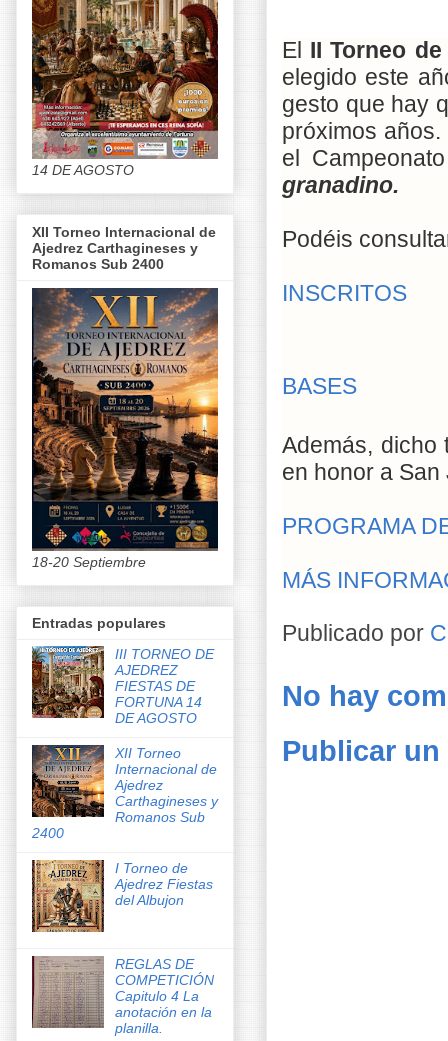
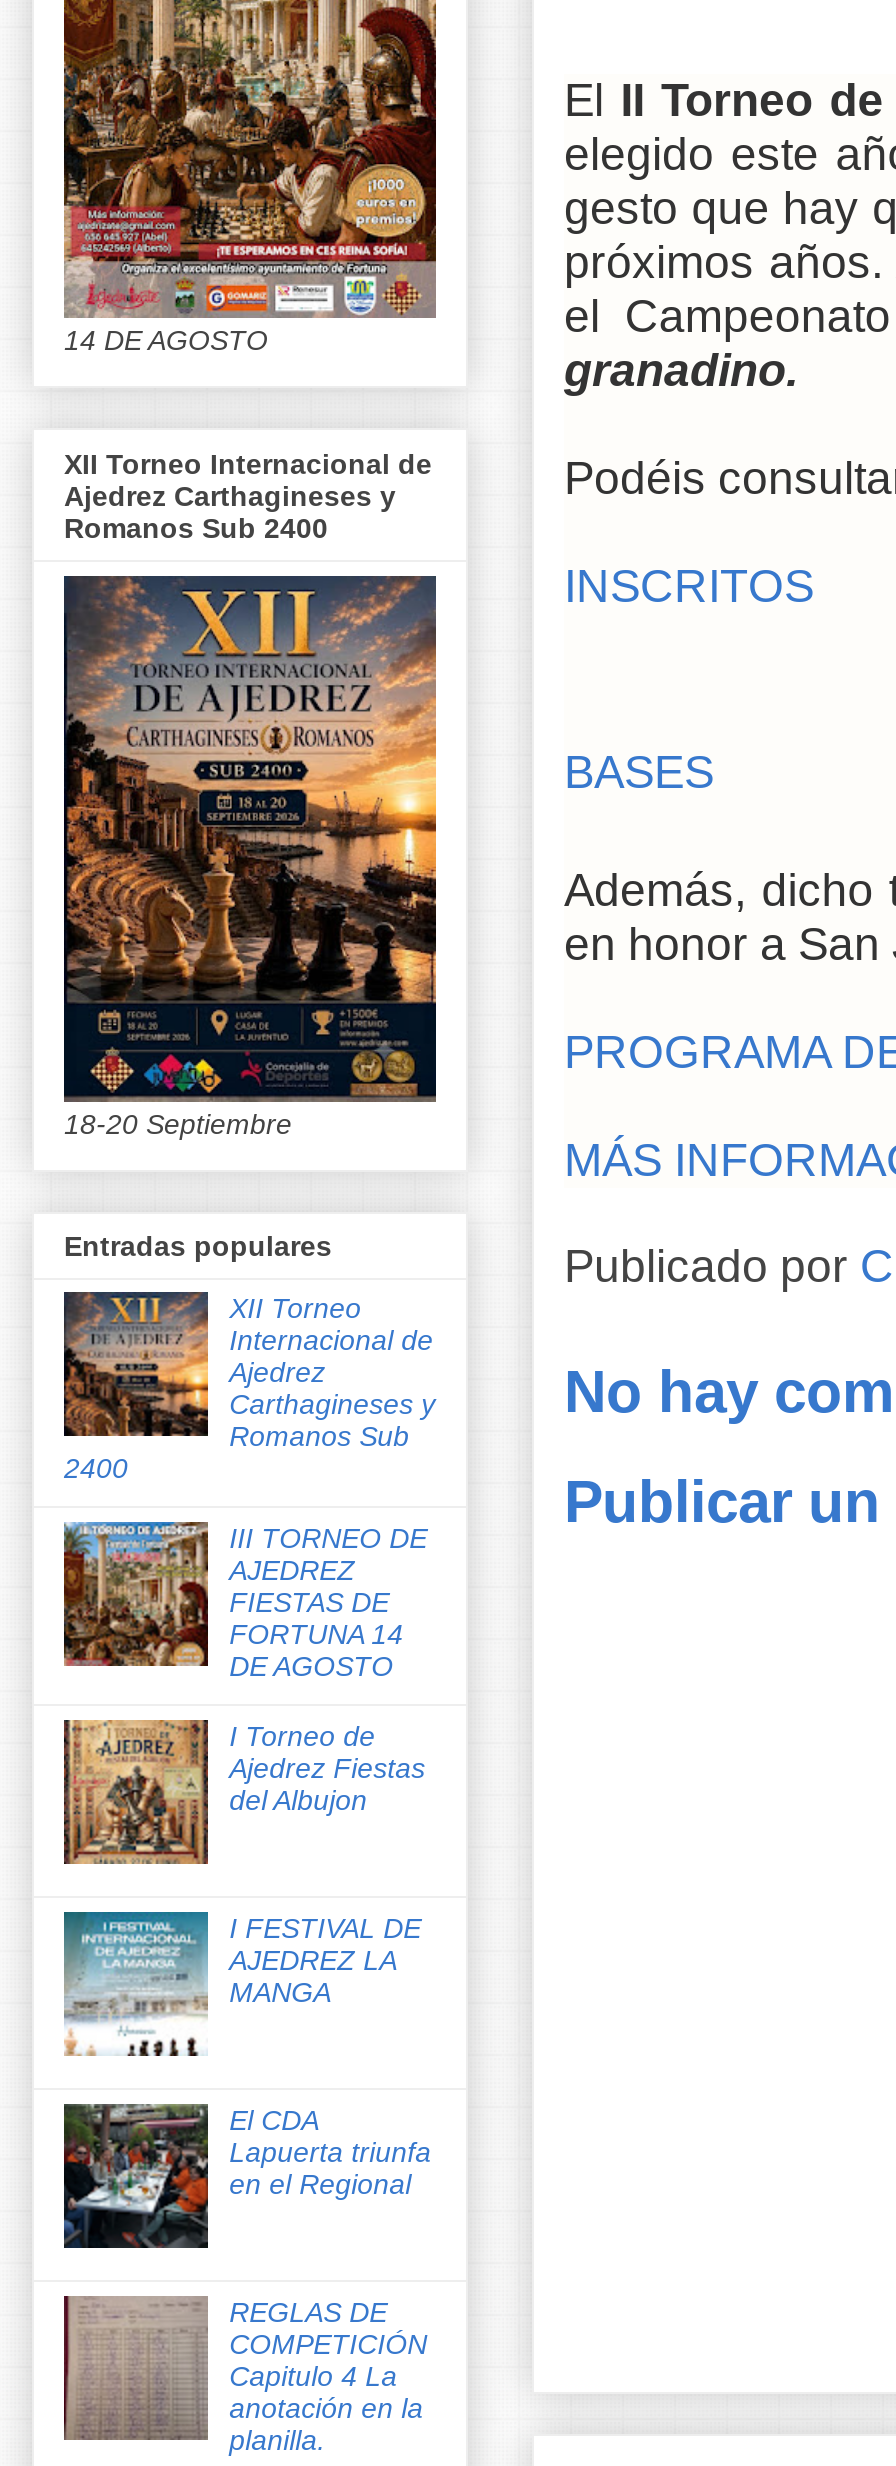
moved down: [image] | III TORNEO DE | AJEDREZ | FIESTAS DE | FORTUNA 14 | DE AGOSTO

moved up: [image] | XII Torneo | Internacional de | Ajedrez | Carthagineses y | Romanos Sub | 2400

+ [image]
+ I FESTIVAL DE
+ AJEDREZ LA
+ MANGA

+ [image]
+ El CDA
+ Lapuerta triunfa
+ en el Regional
